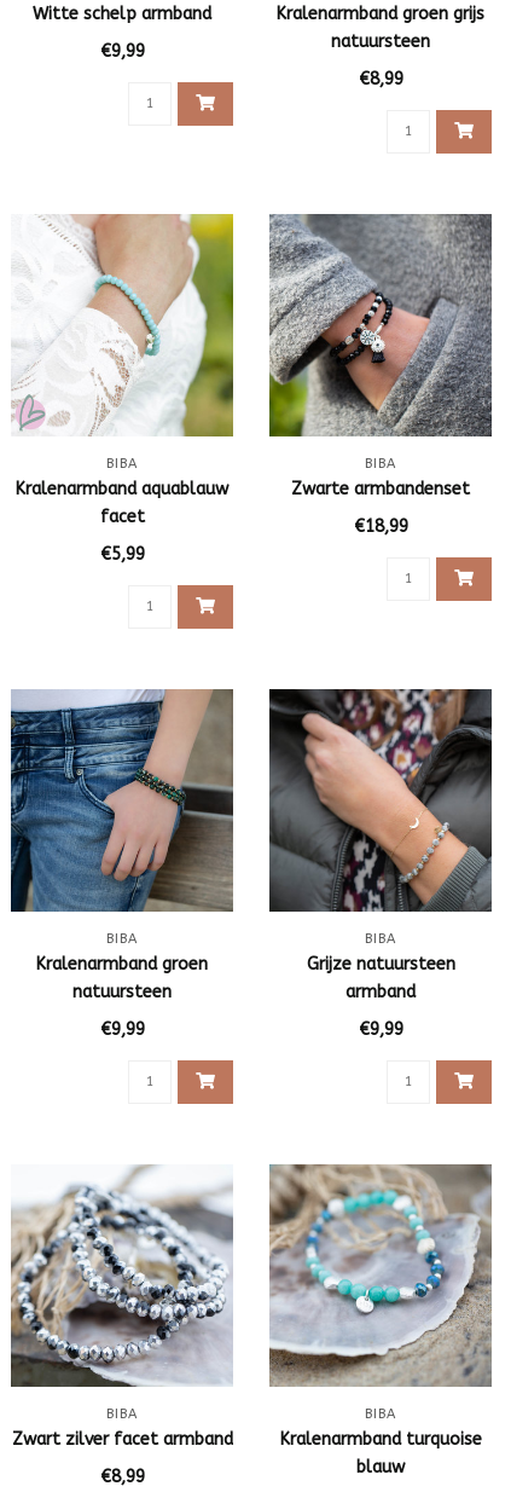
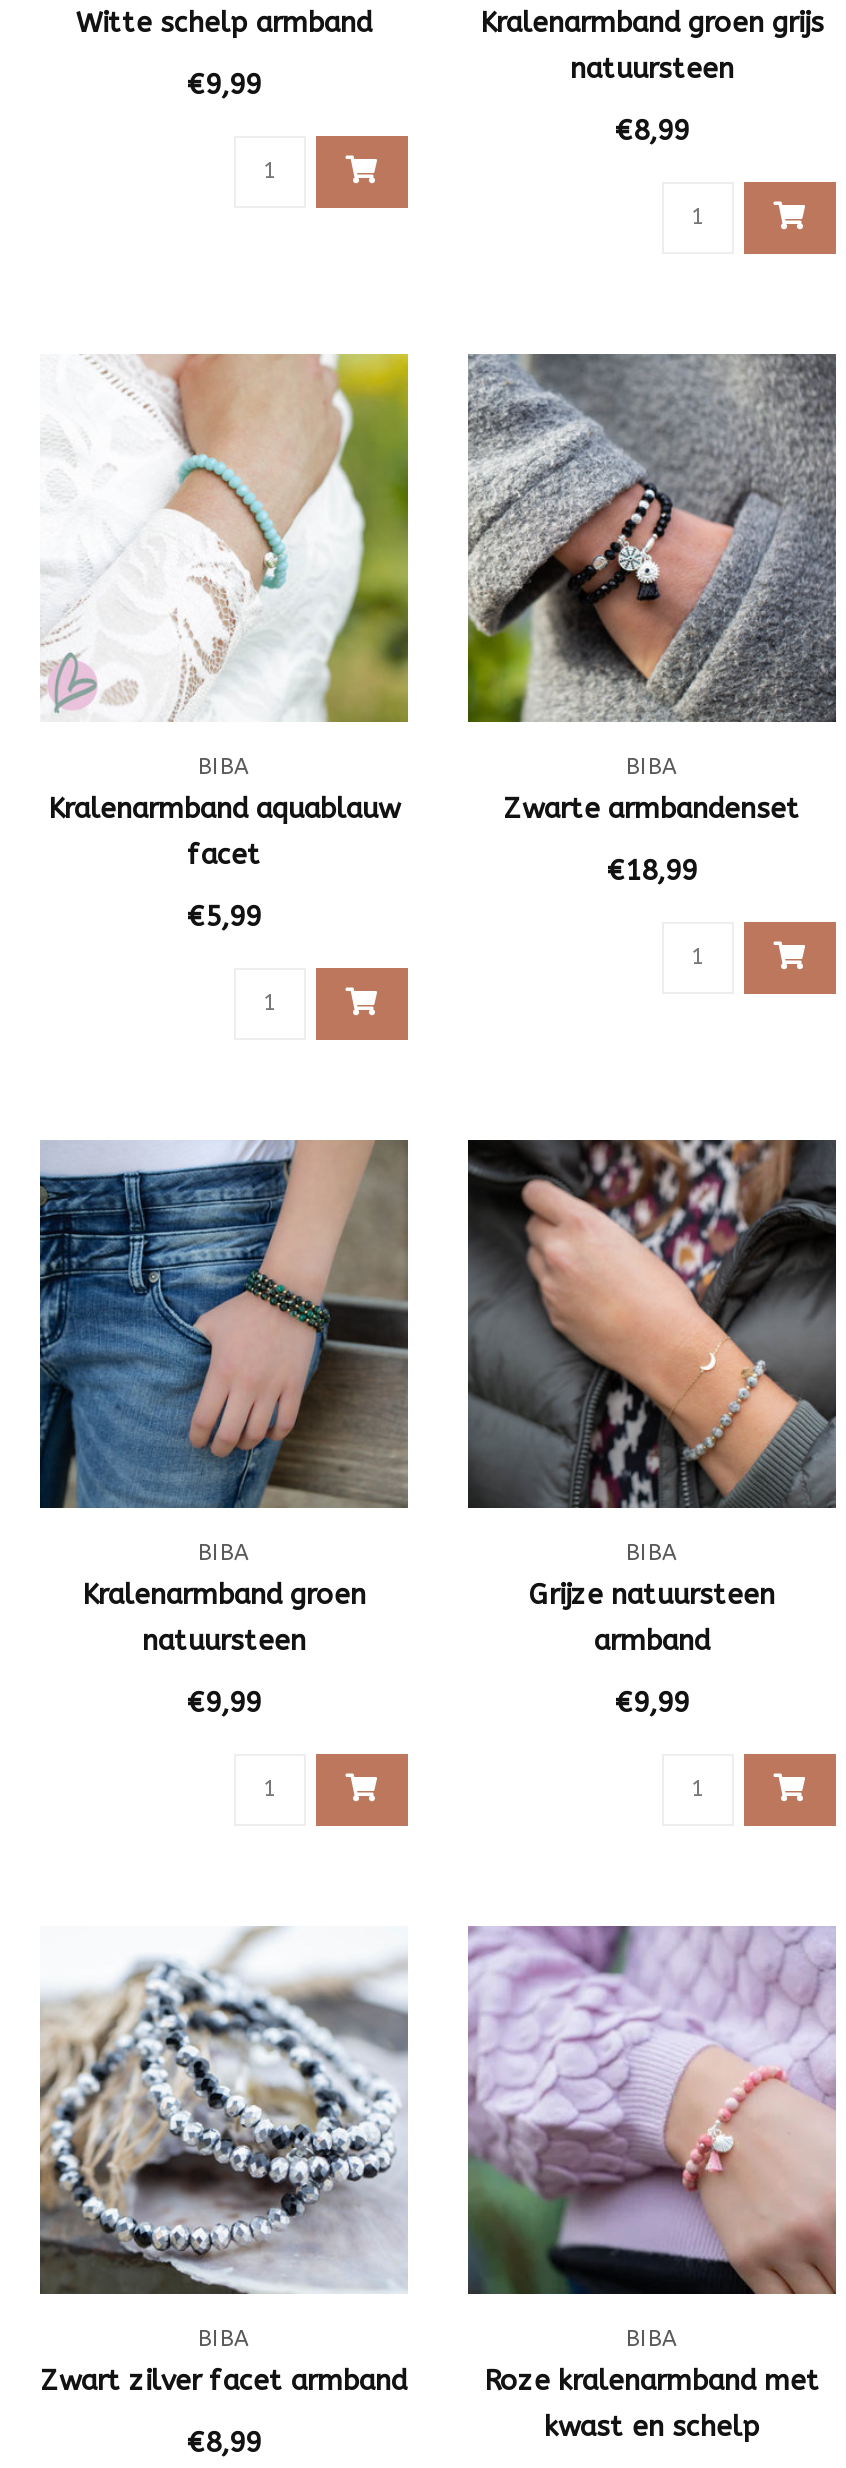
- [image]
- Kralenarmband turquoise
- blauw
+ [image]
+ Roze kralenarmband met
+ kwast en schelp
